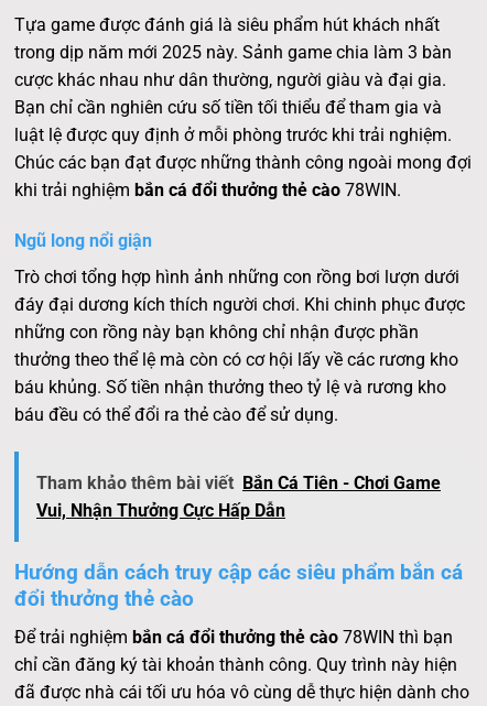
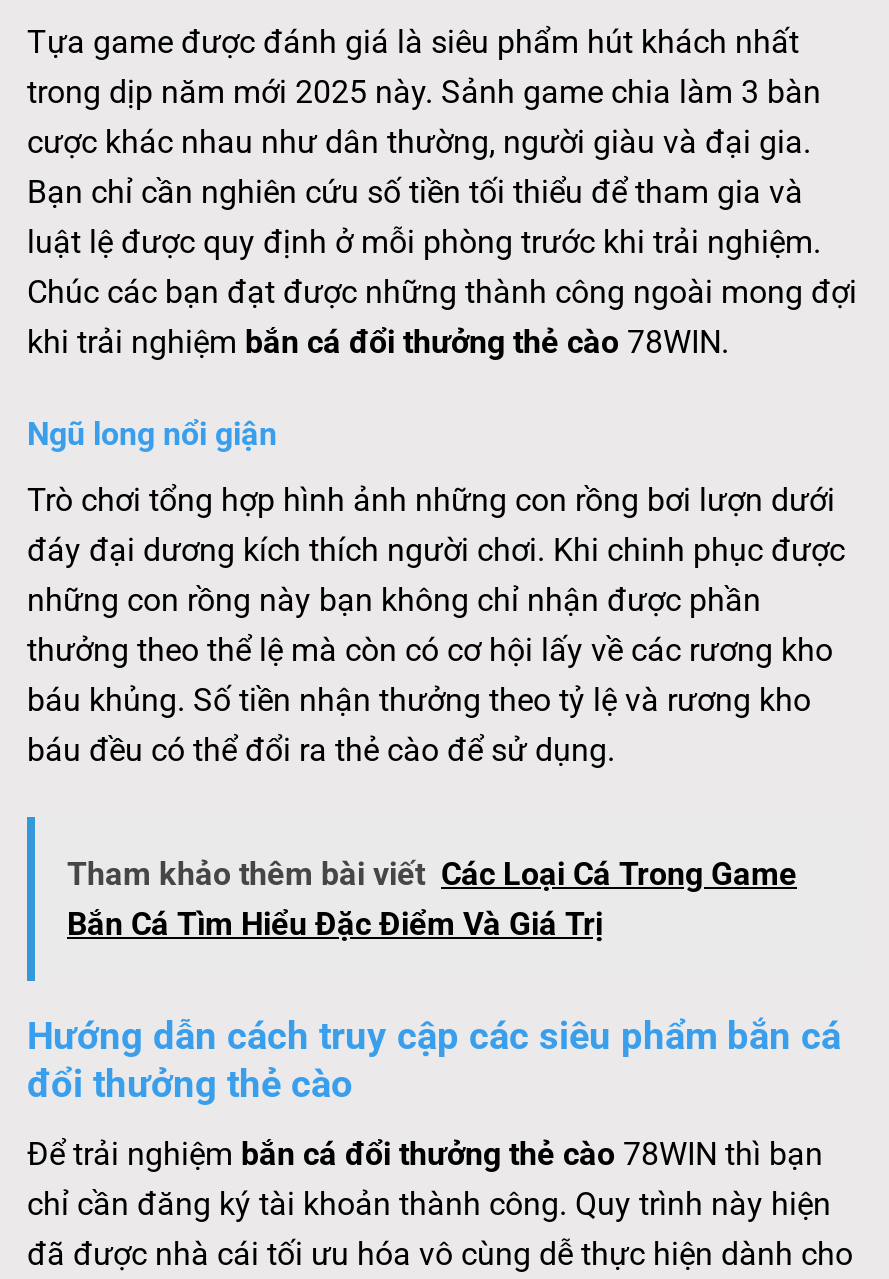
- Tham khảo thêm bài viết Bắn Cá Tiên - Chơi Game
- Vui, Nhận Thưởng Cực Hấp Dẫn
+ Tham khảo thêm bài viết Các Loại Cá Trong Game
+ Bắn Cá Tìm Hiểu Đặc Điểm Và Giá Trị
